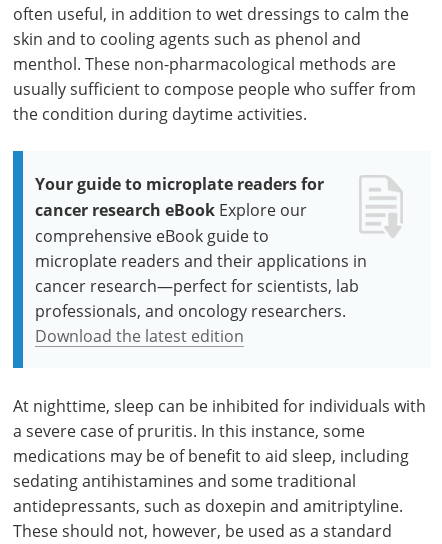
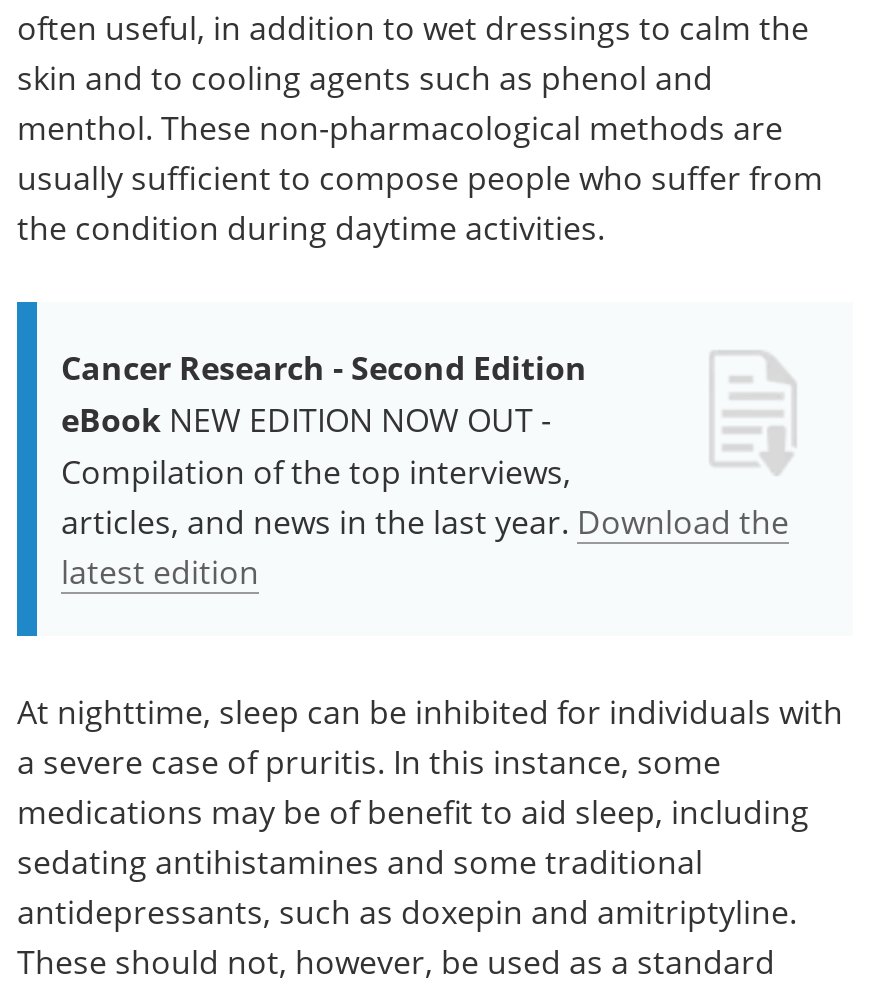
- Your guide to microplate readers for
- cancer research eBook Explore our
- comprehensive eBook guide to
- microplate readers and their applications in
- cancer research—perfect for scientists, lab
- professionals, and oncology researchers.
- Download the latest edition
+ Cancer Research - Second Edition
+ eBook NEW EDITION NOW OUT -
+ Compilation of the top interviews,
+ articles, and news in the last year. Download the
+ latest edition
